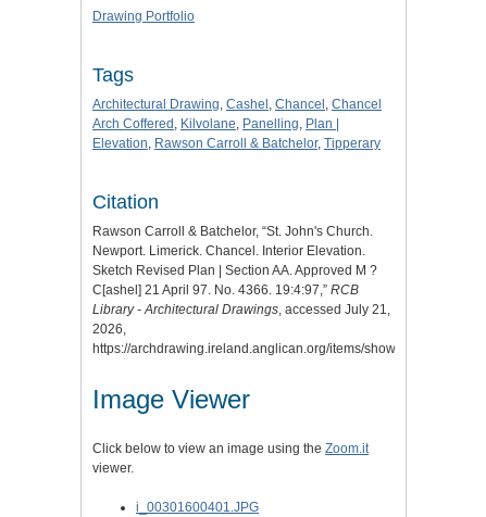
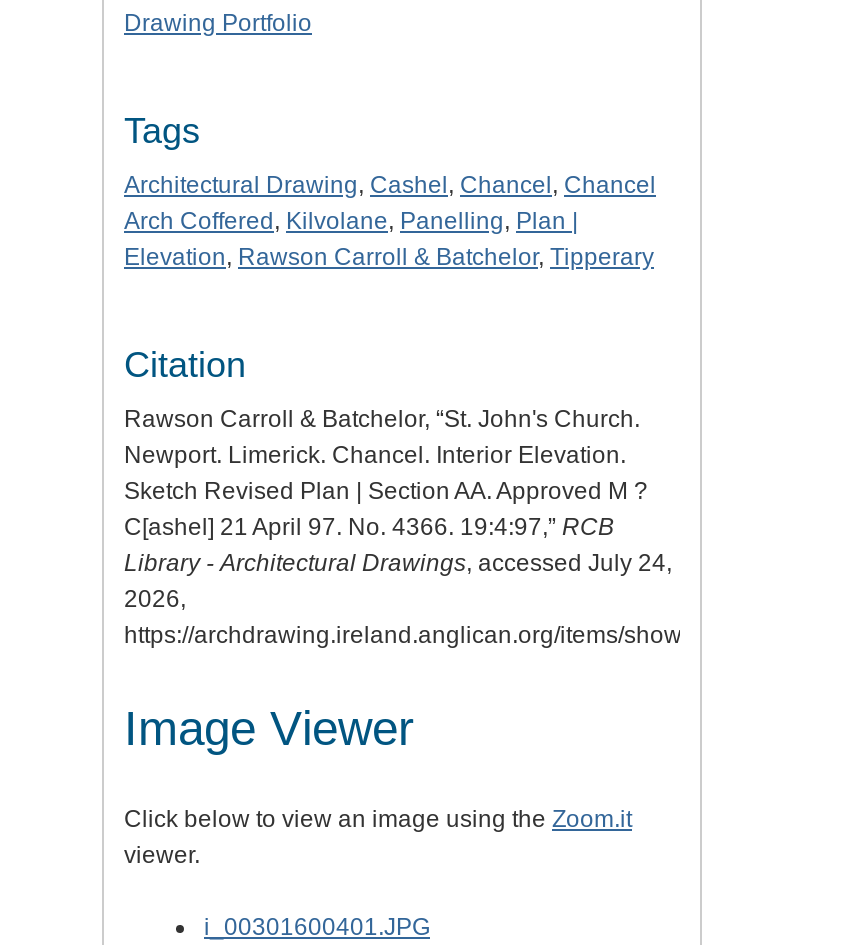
- Library - Architectural Drawings, accessed July 21,
+ Library - Architectural Drawings, accessed July 24,
